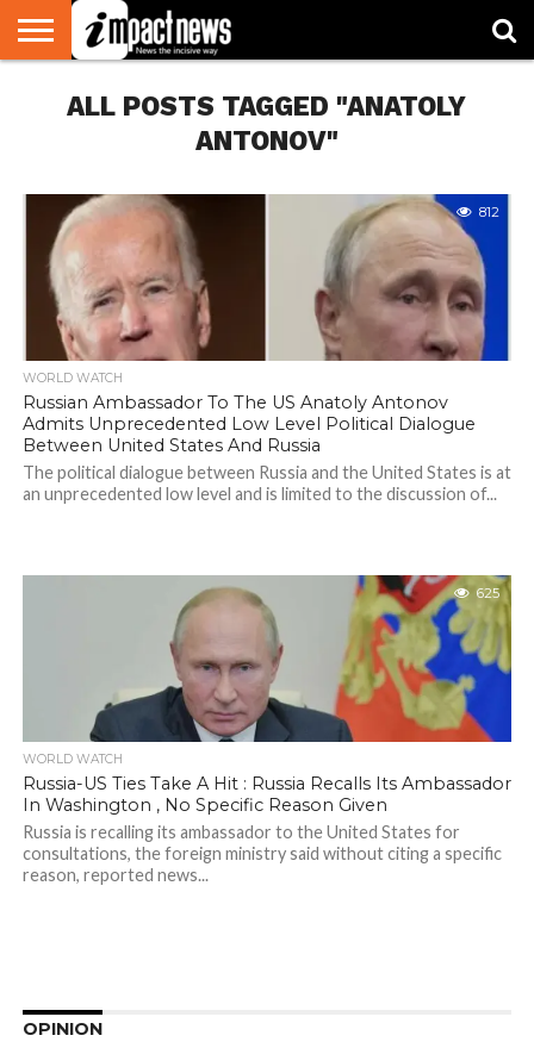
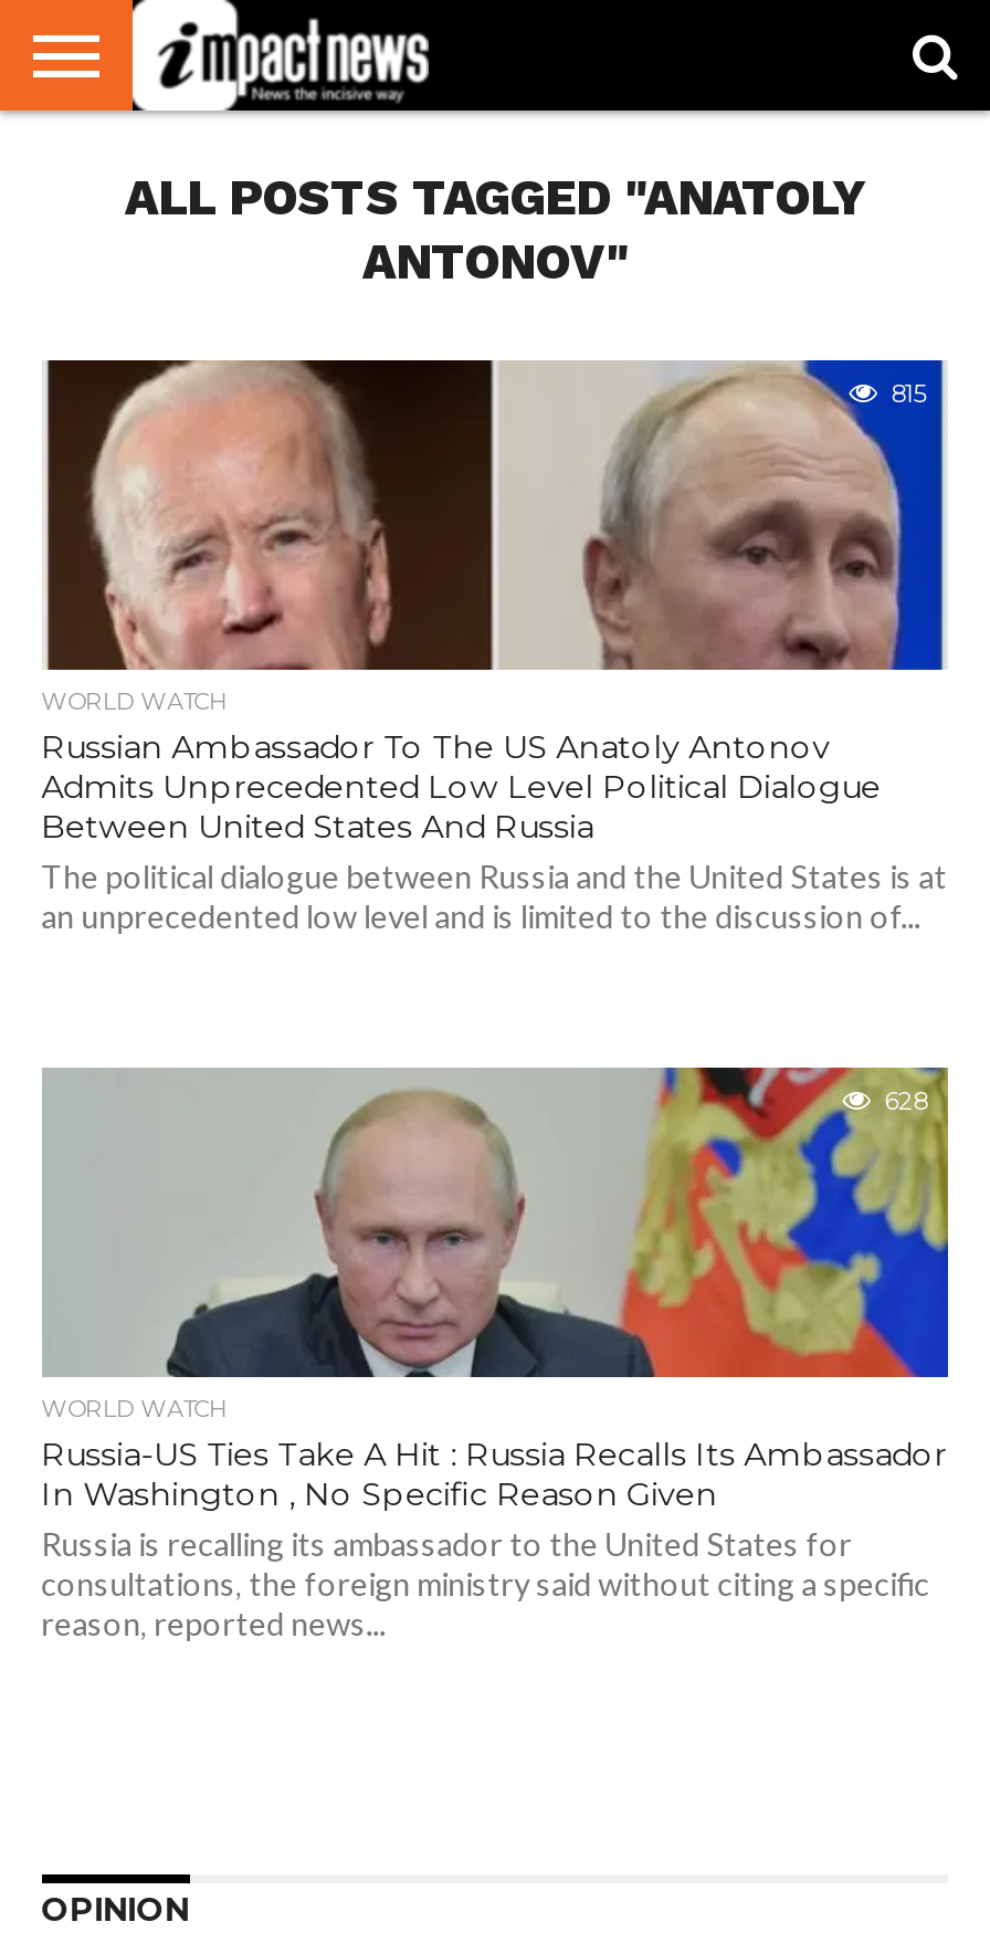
- 812
+ 815

- 625
+ 628
